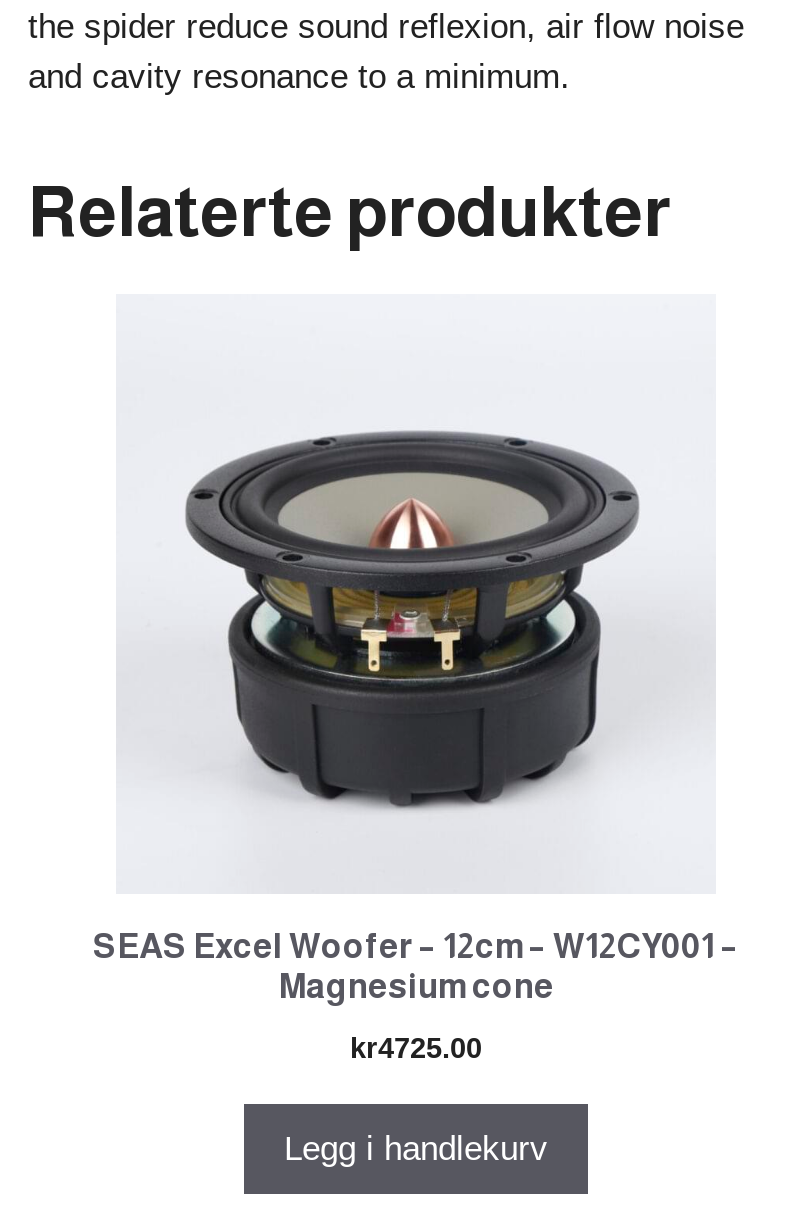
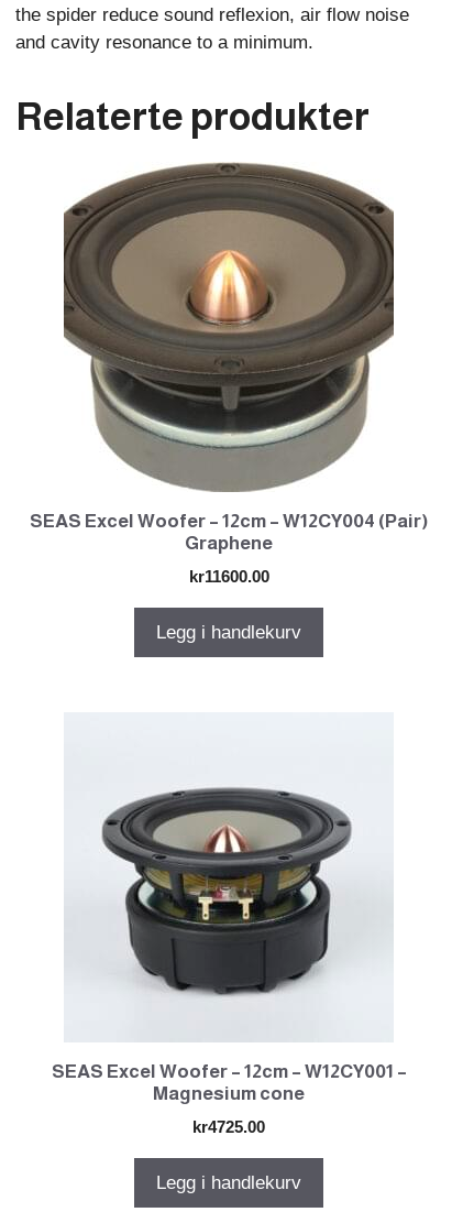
+ [image]
+ SEAS Excel Woofer – 12cm – W12CY004 (Pair)
+ Graphene
+ kr11600.00
+ Legg i handlekurv
